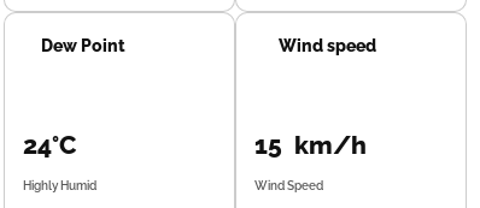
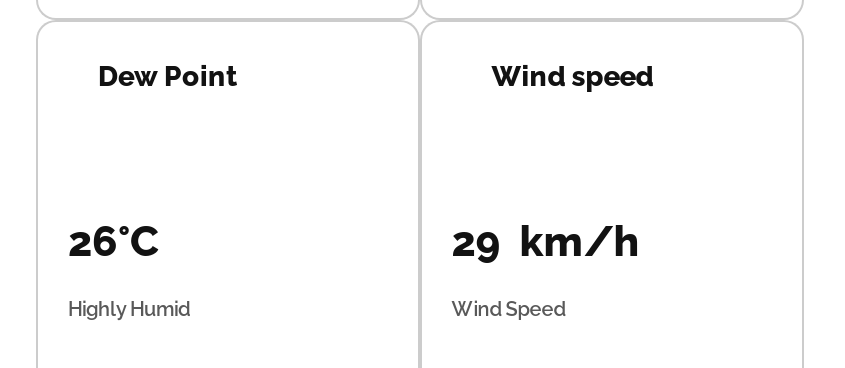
- 24°C
+ 26°C

- 15 km/h
+ 29 km/h
